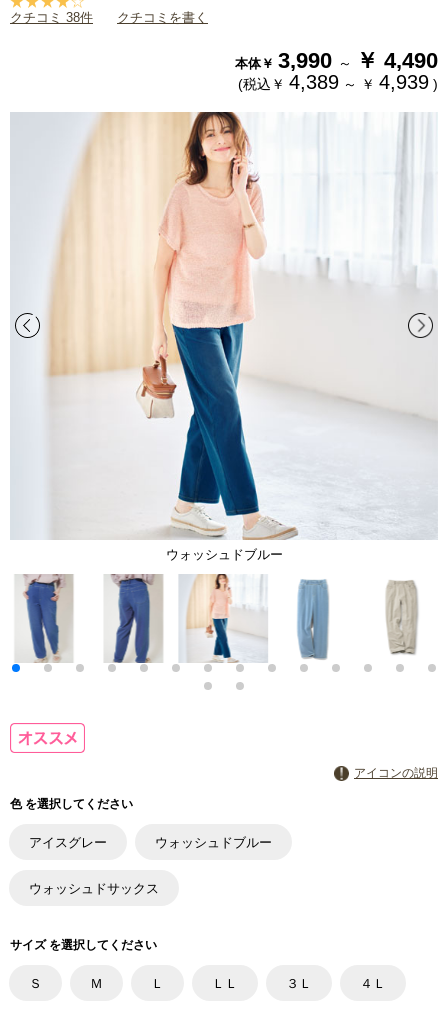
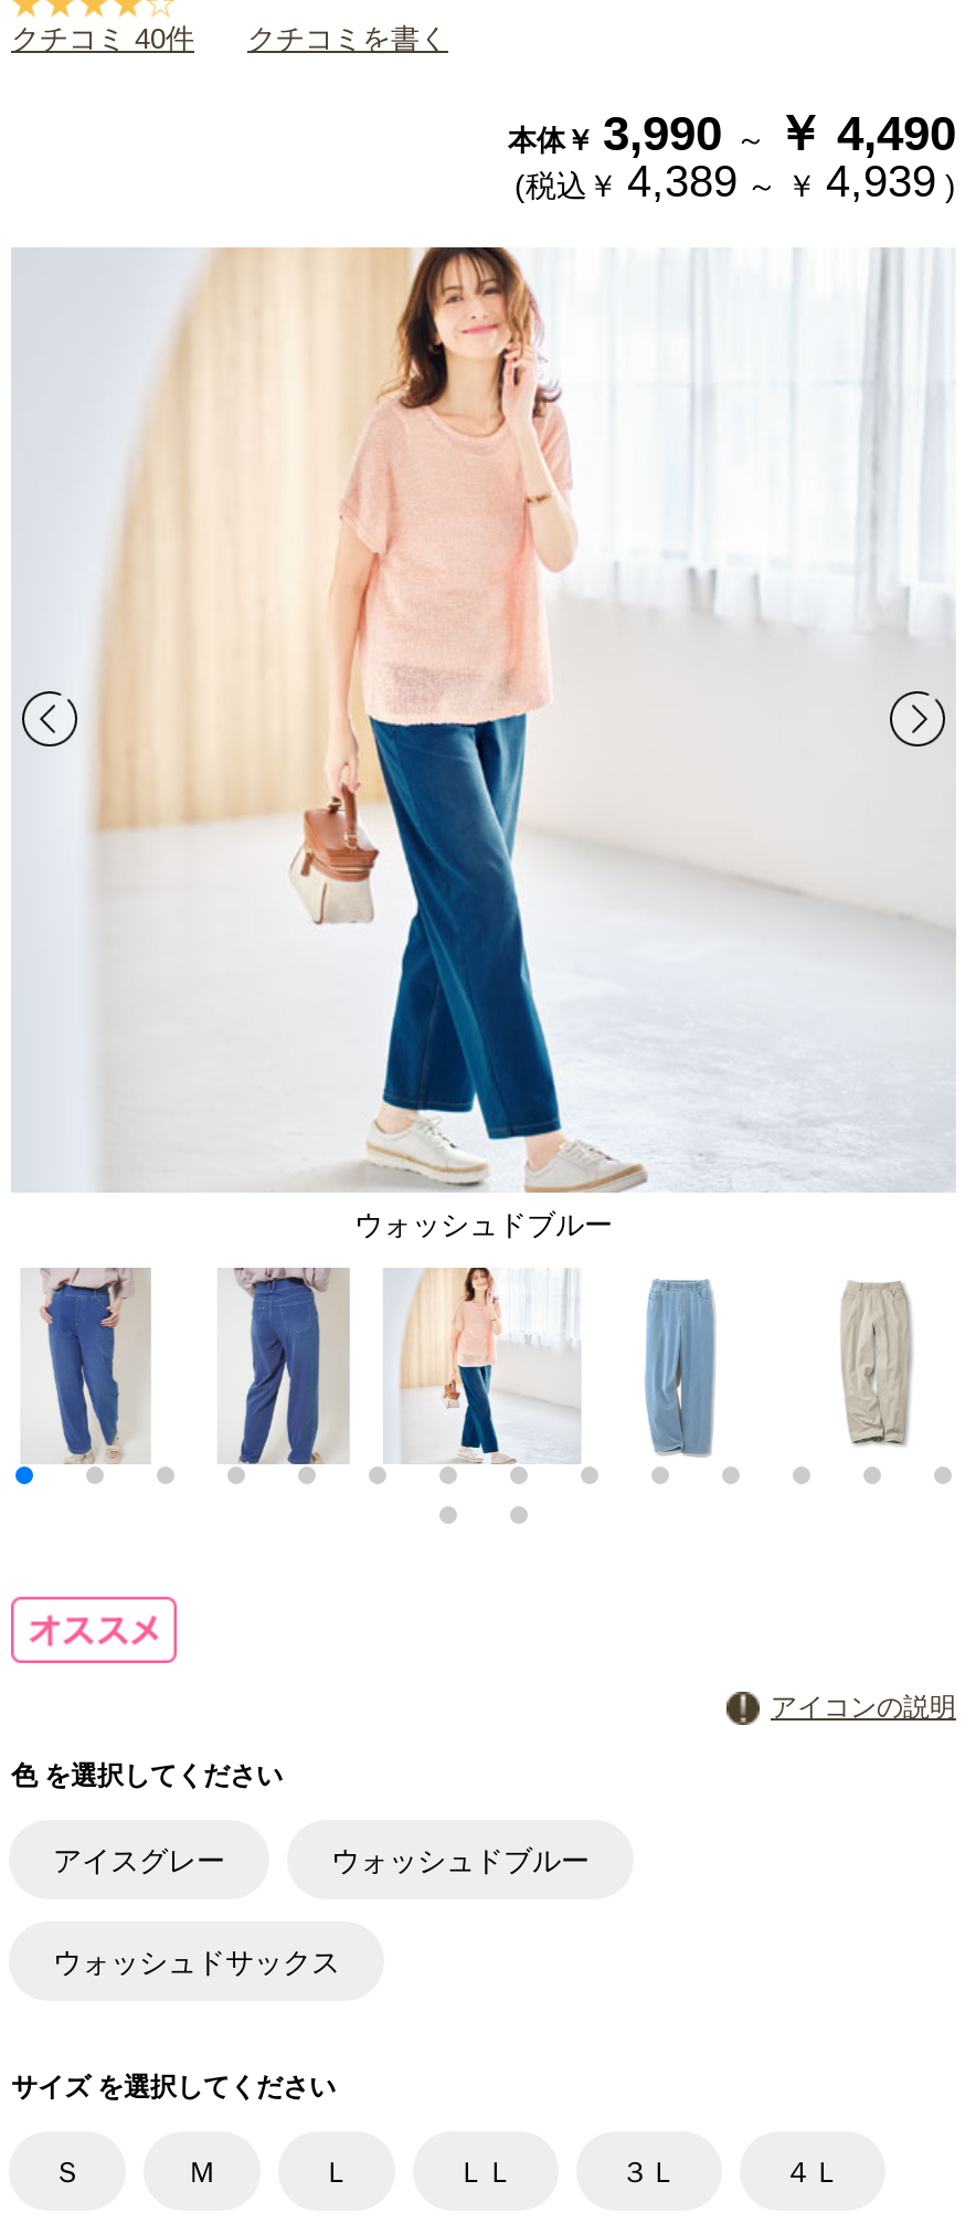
- クチコミ 38件 クチコミを書く
+ クチコミ 40件 クチコミを書く
